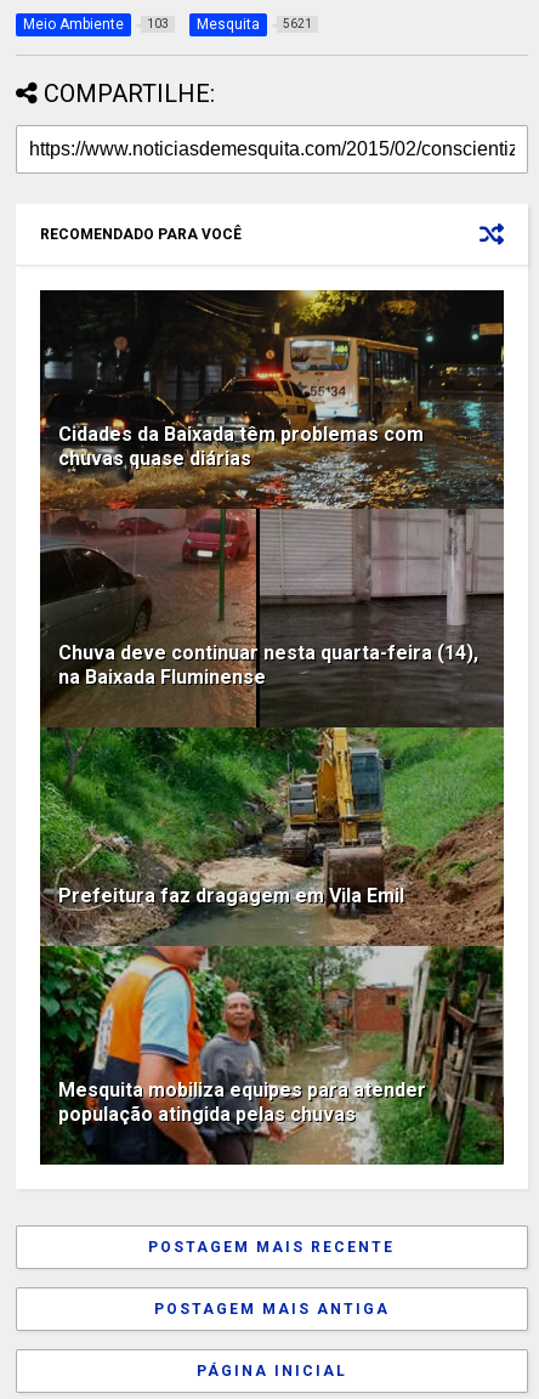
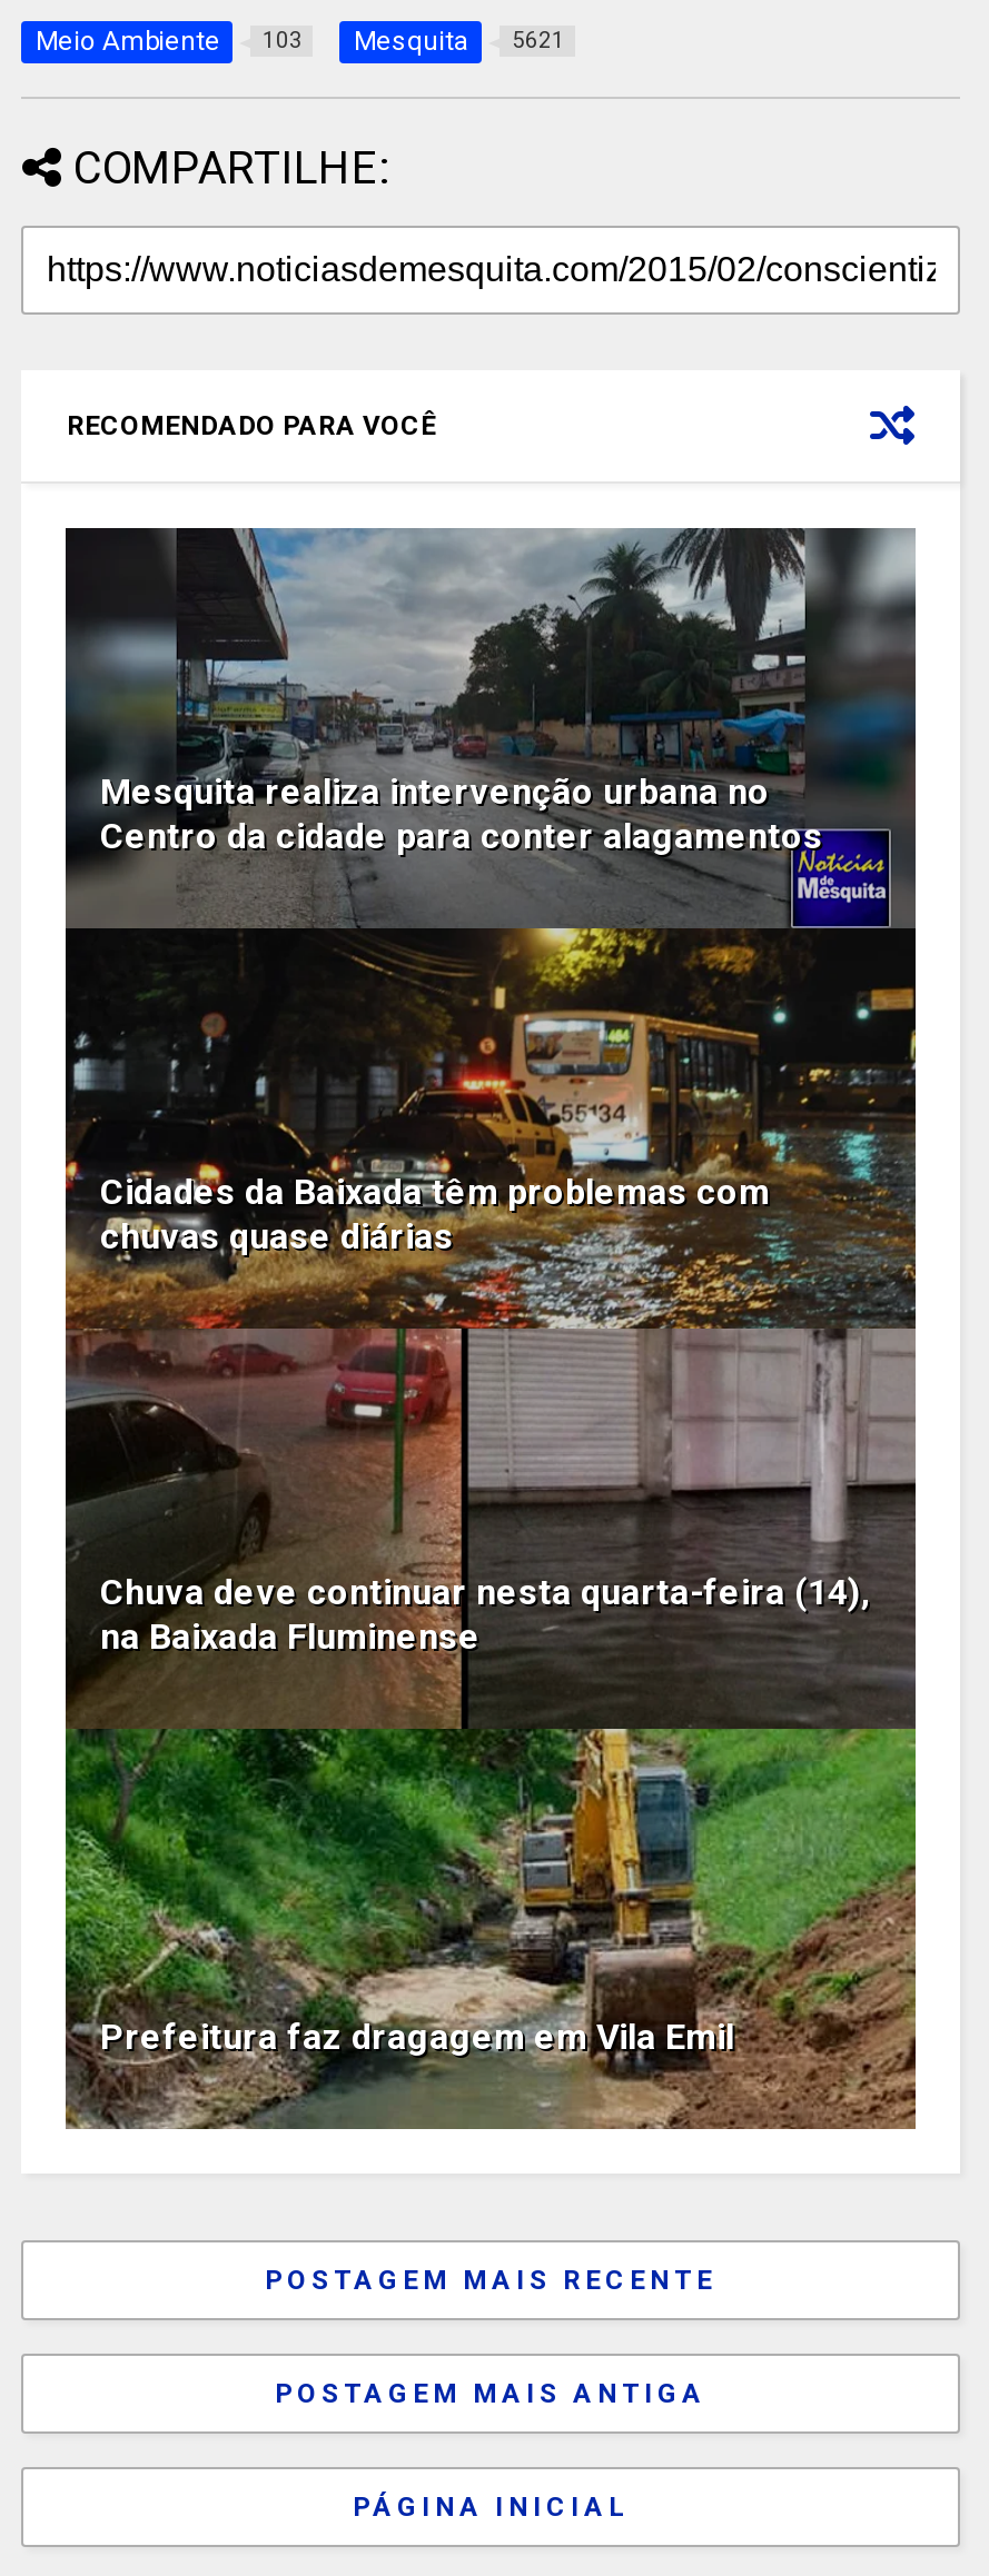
+ [image]
+ Mesquita realiza intervenção urbana no
+ Centro da cidade para conter alagamentos

moved down: Cidades da Baixada têm problemas com | chuvas quase diárias | Chuva deve continuar nesta quarta-feira (14), | na Baixada Fluminense | Prefeitura faz dragagem em Vila Emil

- [image]
- Mesquita mobiliza equipes para atender
- população atingida pelas chuvas
